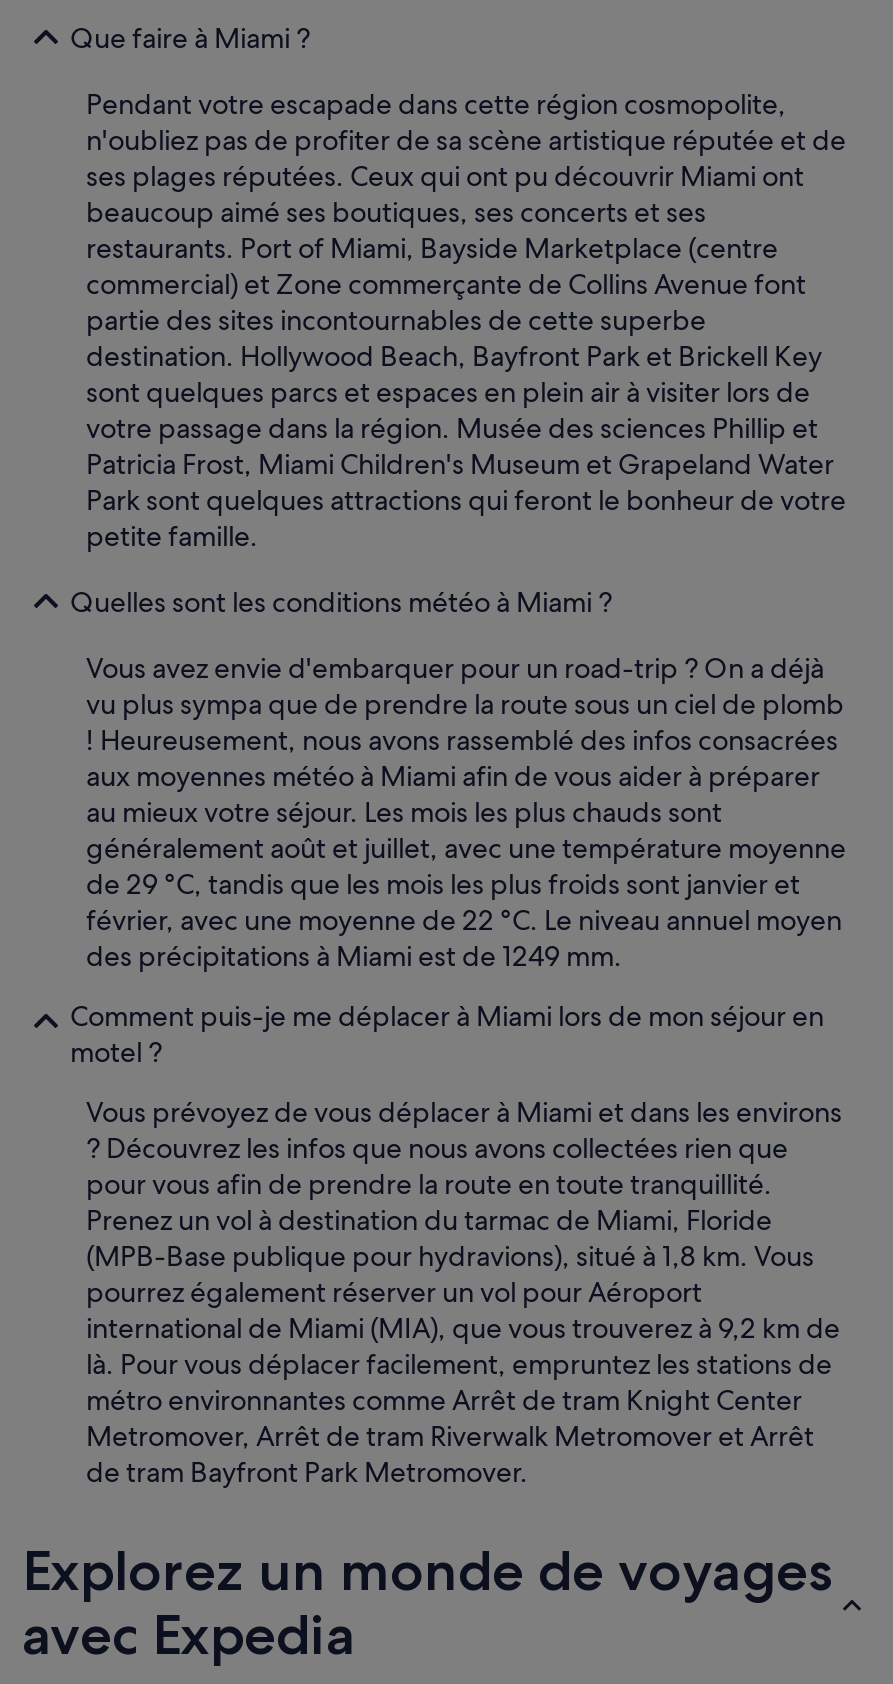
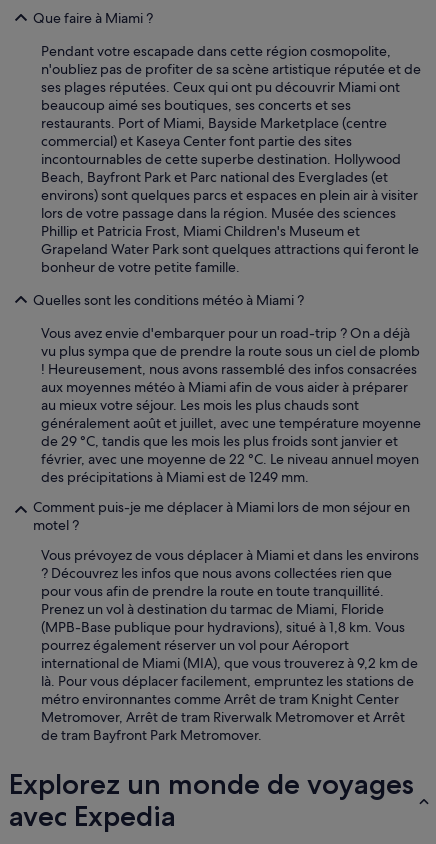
- commercial) et Zone commerçante de Collins Avenue font
- partie des sites incontournables de cette superbe
- destination. Hollywood Beach, Bayfront Park et Brickell Key
- sont quelques parcs et espaces en plein air à visiter lors de
- votre passage dans la région. Musée des sciences Phillip et
- Patricia Frost, Miami Children's Museum et Grapeland Water
- Park sont quelques attractions qui feront le bonheur de votre
- petite famille.
+ commercial) et Kaseya Center font partie des sites
+ incontournables de cette superbe destination. Hollywood
+ Beach, Bayfront Park et Parc national des Everglades (et
+ environs) sont quelques parcs et espaces en plein air à visiter
+ lors de votre passage dans la région. Musée des sciences
+ Phillip et Patricia Frost, Miami Children's Museum et
+ Grapeland Water Park sont quelques attractions qui feront le
+ bonheur de votre petite famille.
